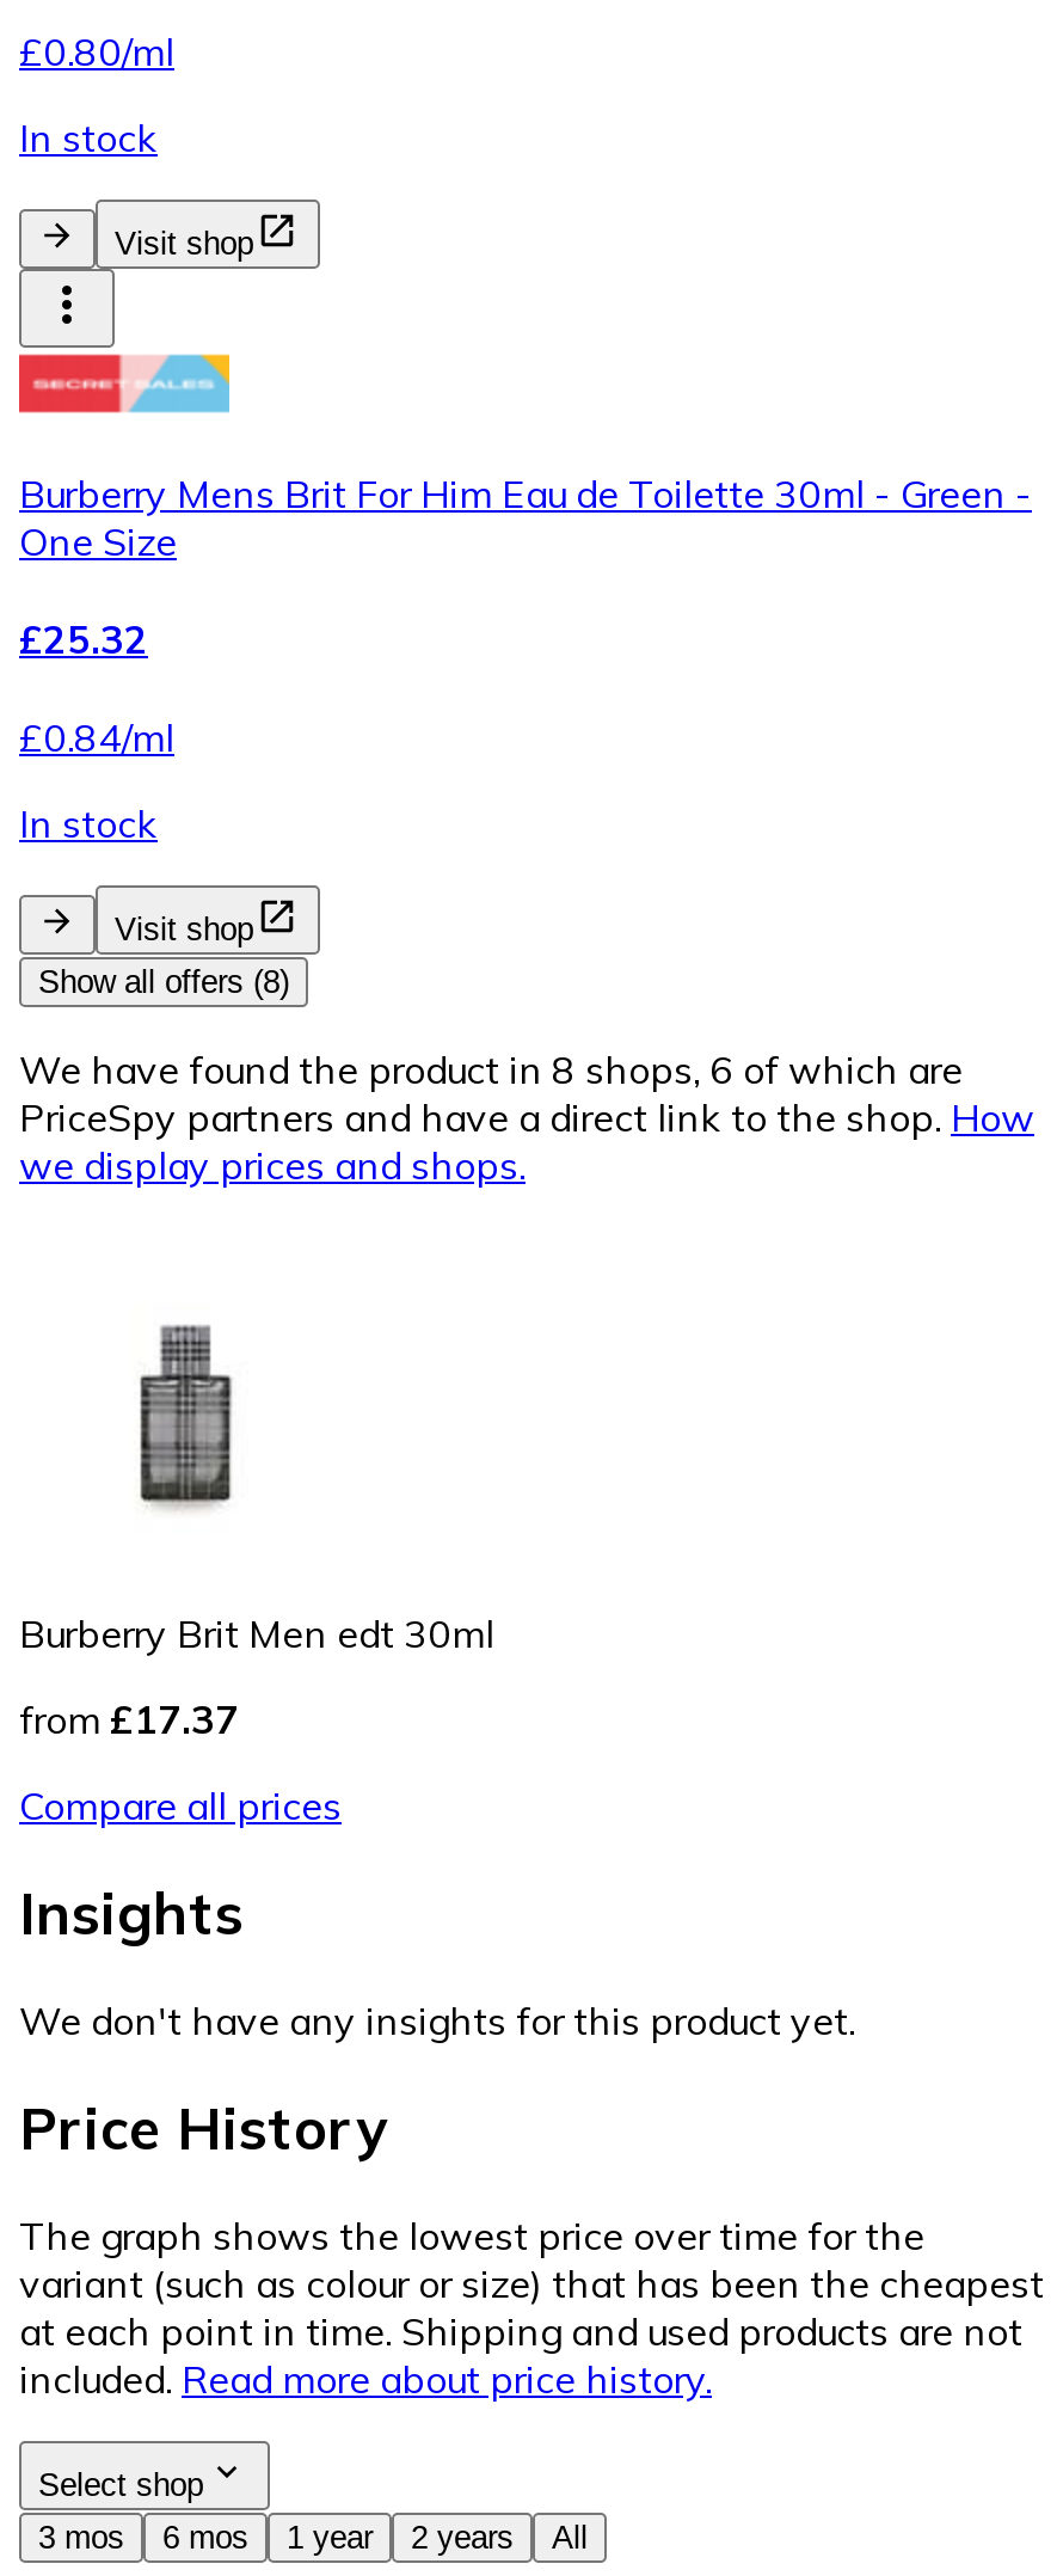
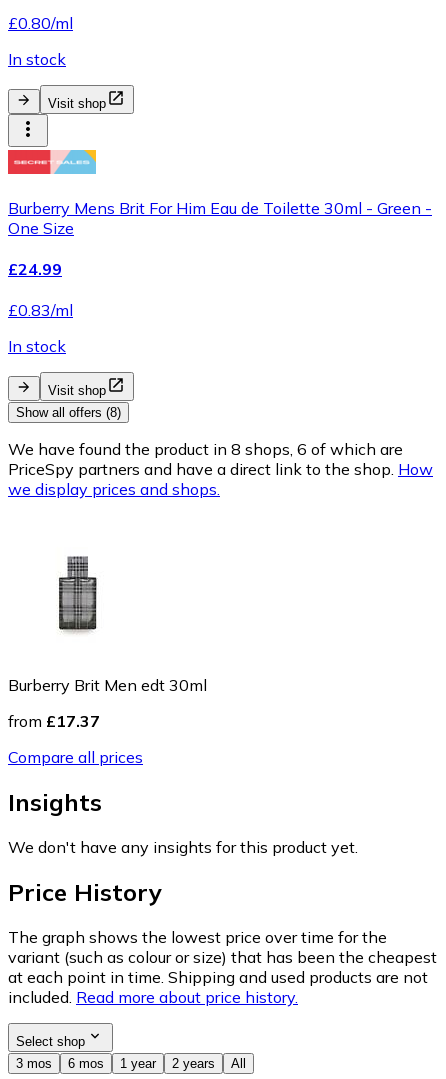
- £25.32
+ £24.99

- £0.84/ml
+ £0.83/ml
